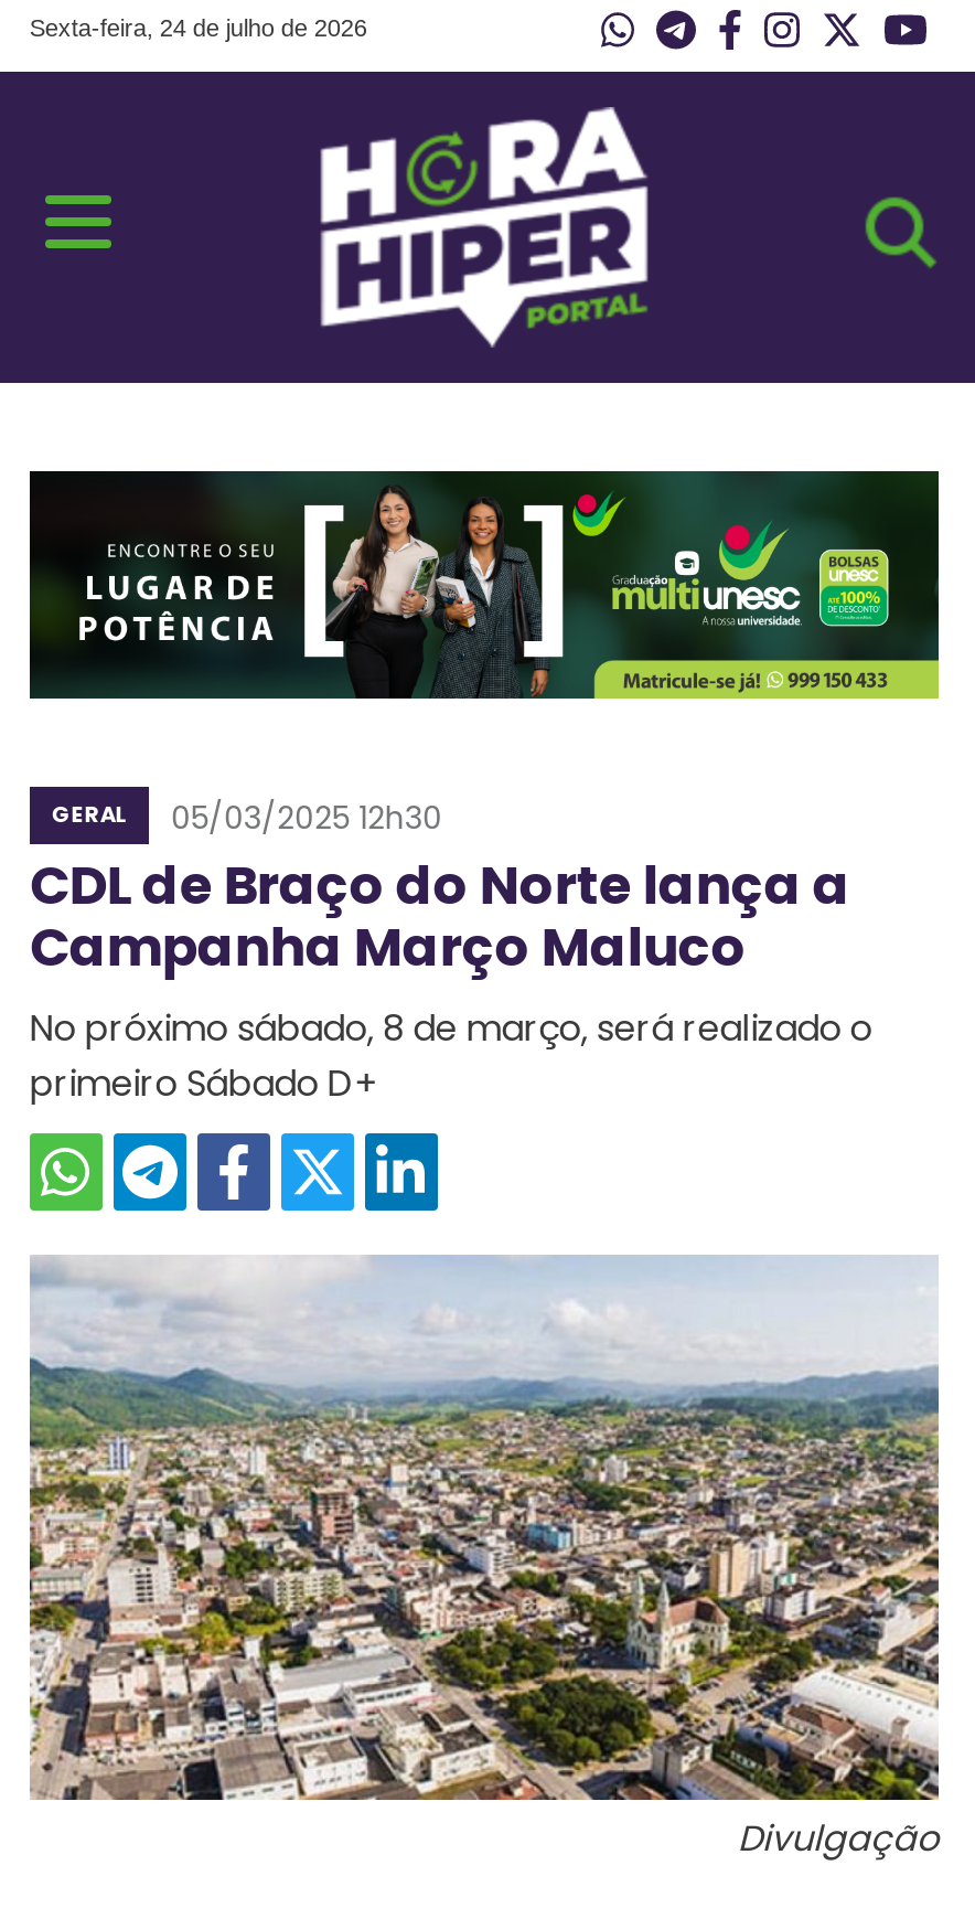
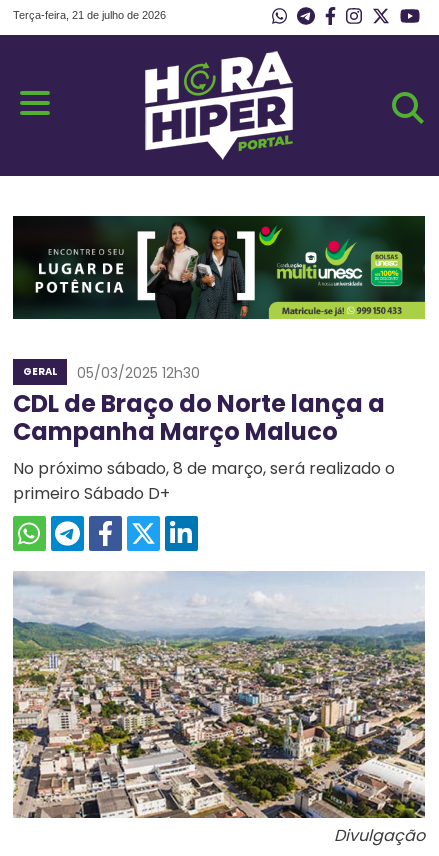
- Sexta-feira, 24 de julho de 2026
+ Terça-feira, 21 de julho de 2026
